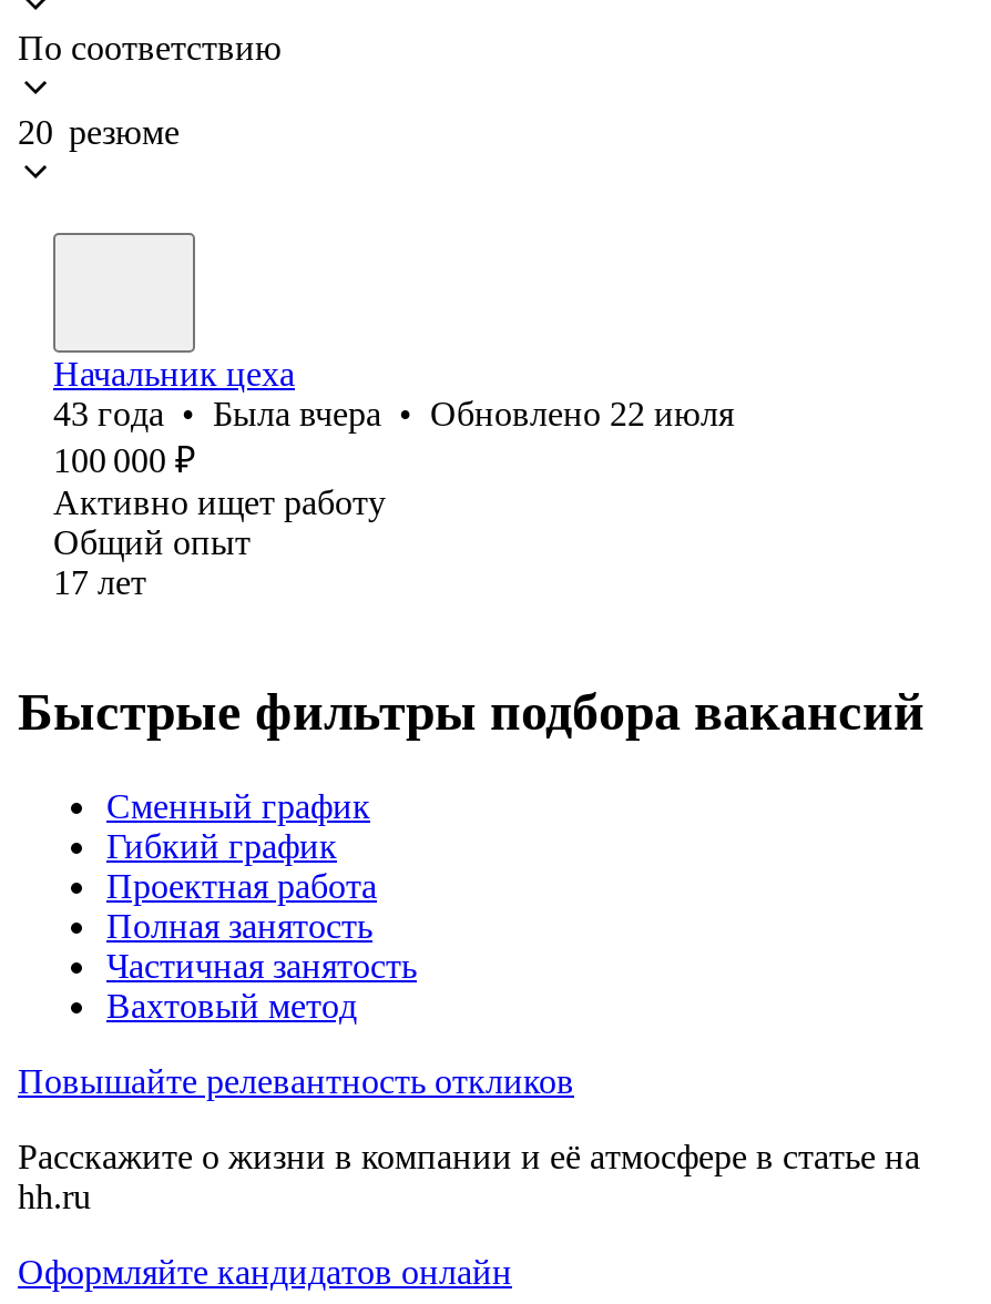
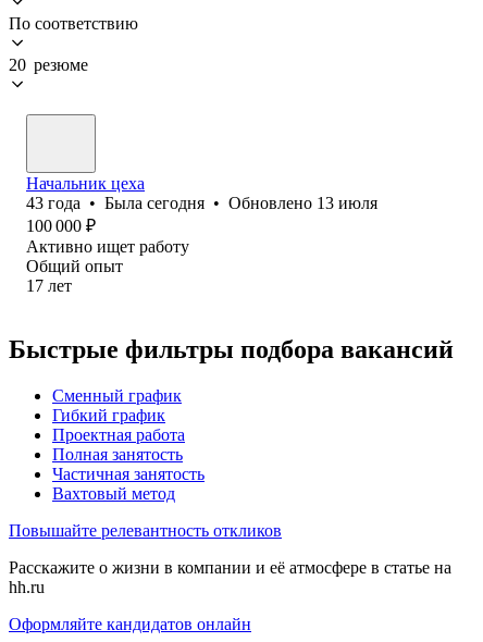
- 43 года • Была вчера • Обновлено 22 июля
+ 43 года • Была сегодня • Обновлено 13 июля
